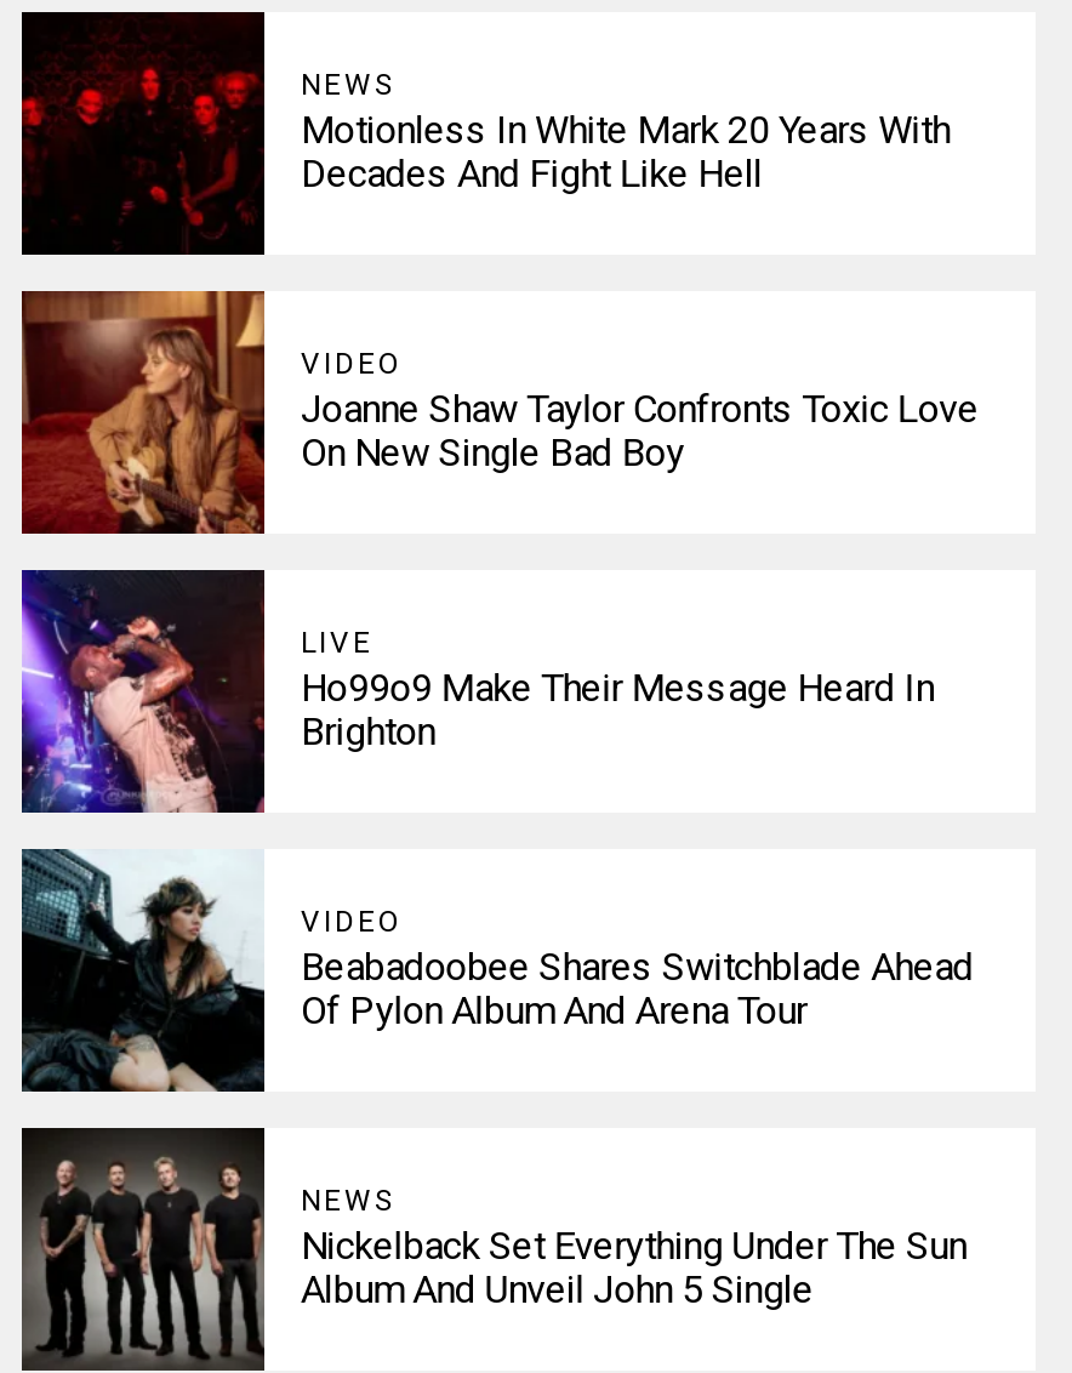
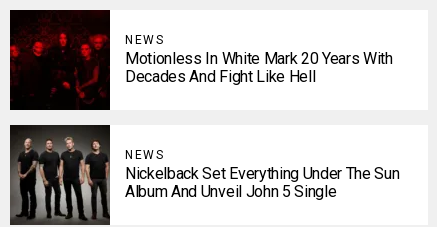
- [image]
- VIDEO
- Joanne Shaw Taylor Confronts Toxic Love
- On New Single Bad Boy

- [image]
- LIVE
- Ho99o9 Make Their Message Heard In
- Brighton

- [image]
- VIDEO
- Beabadoobee Shares Switchblade Ahead
- Of Pylon Album And Arena Tour
